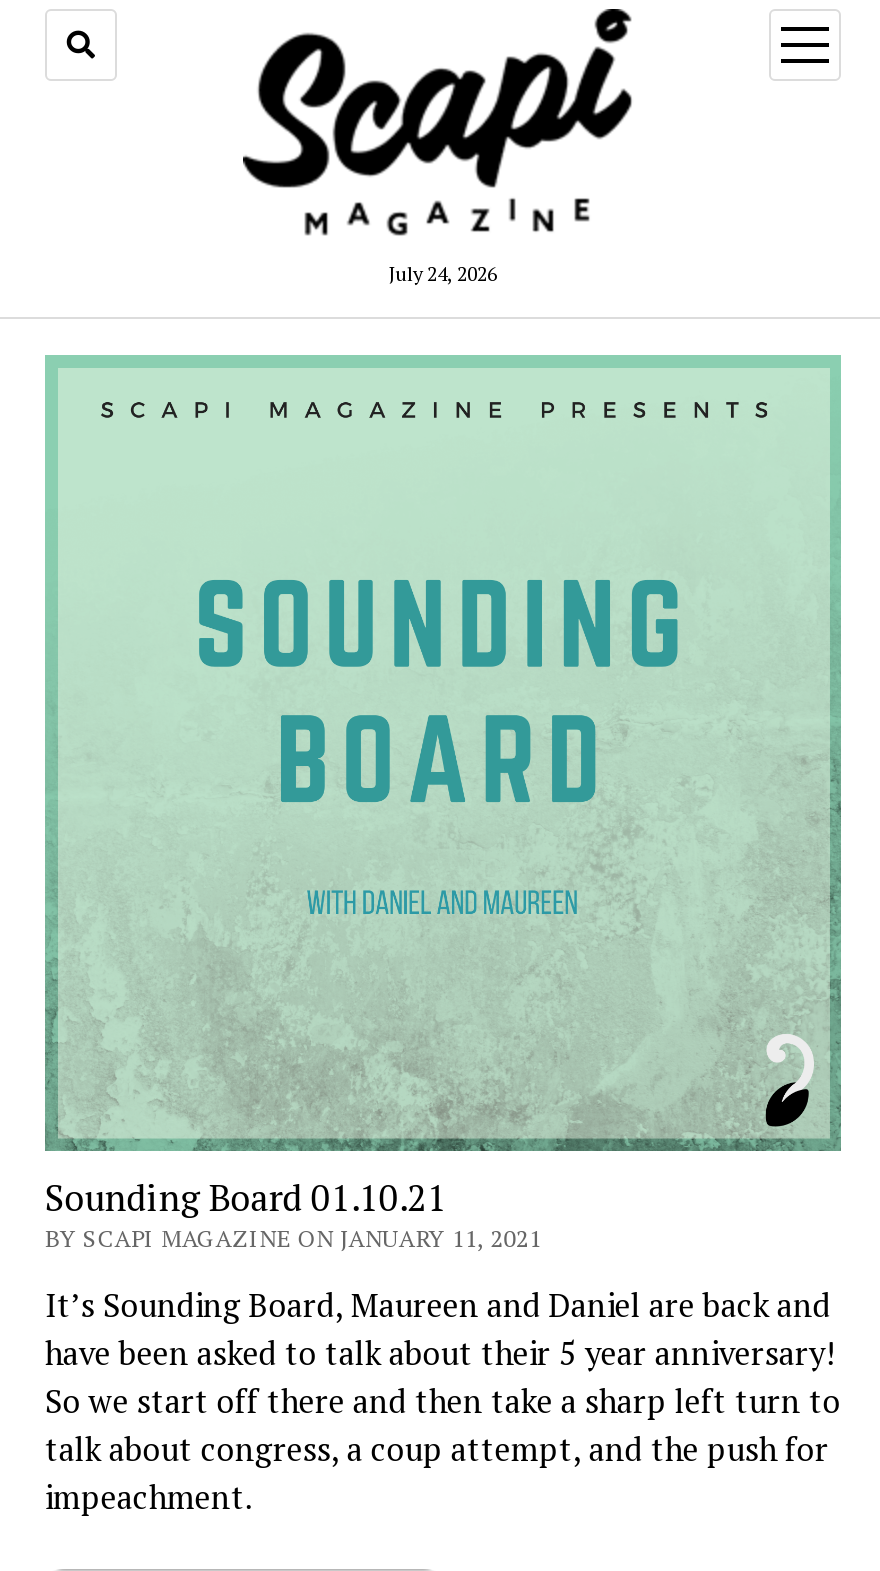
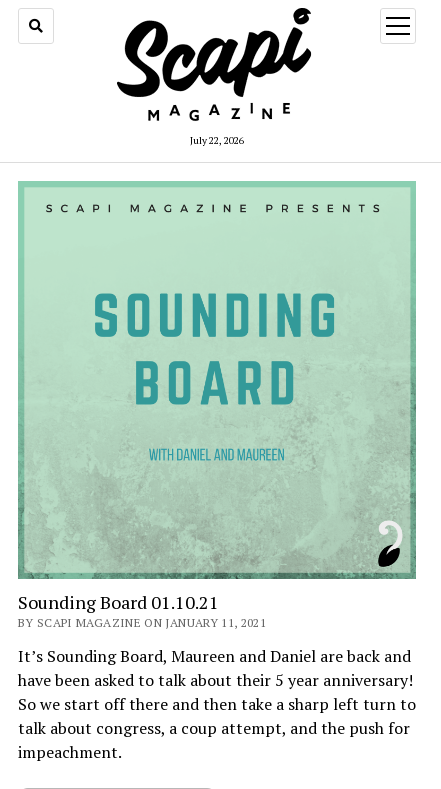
- July 24, 2026
+ July 22, 2026
